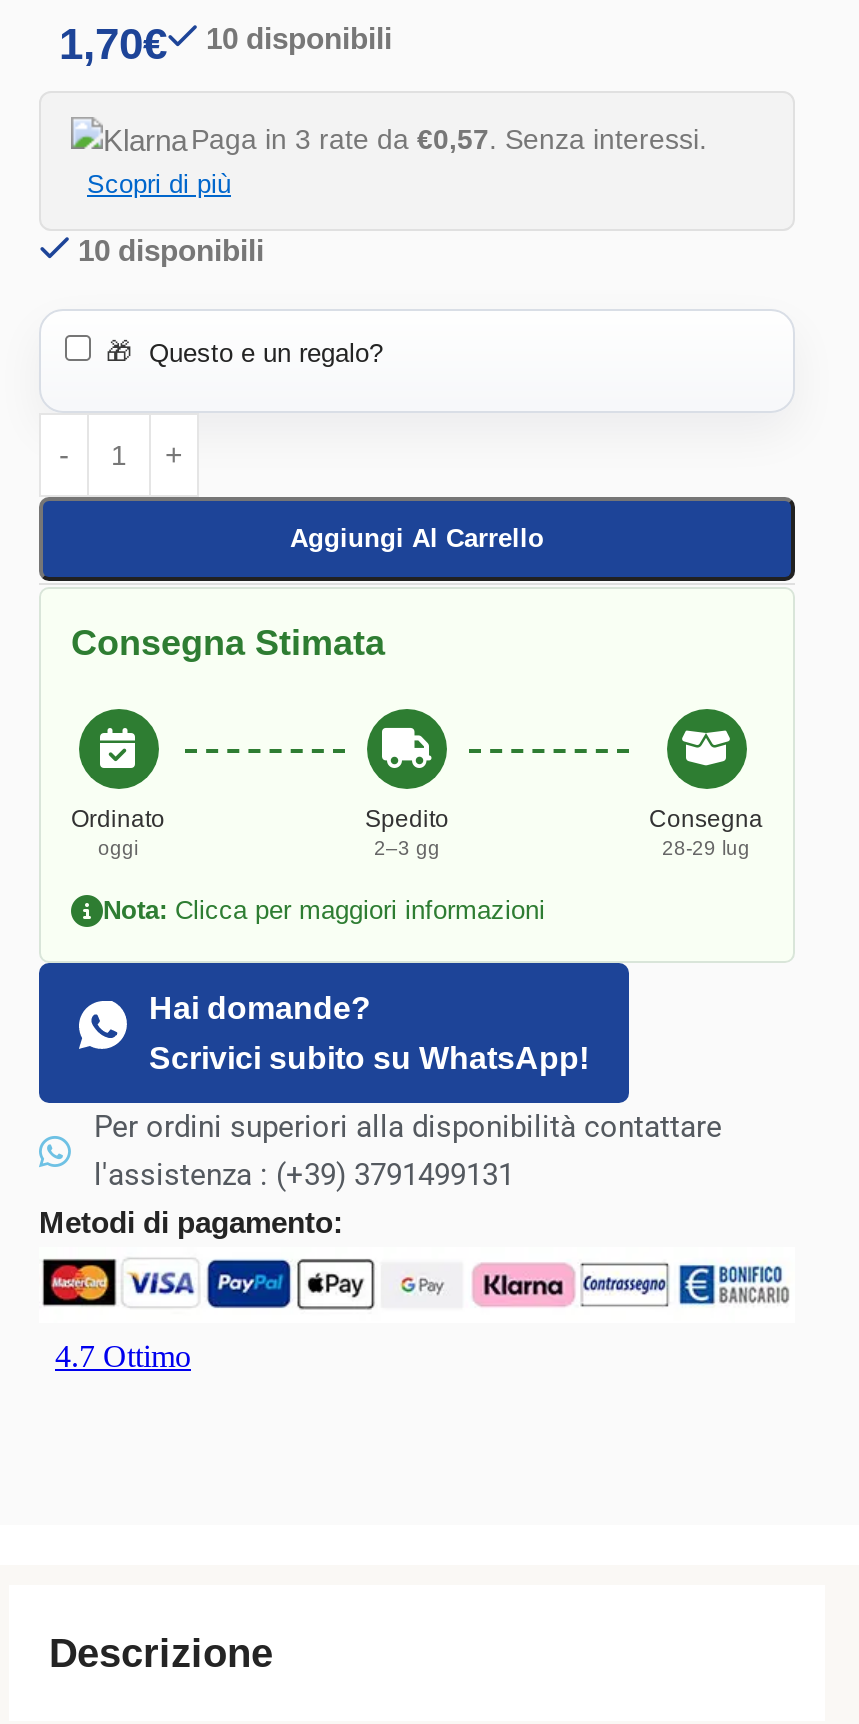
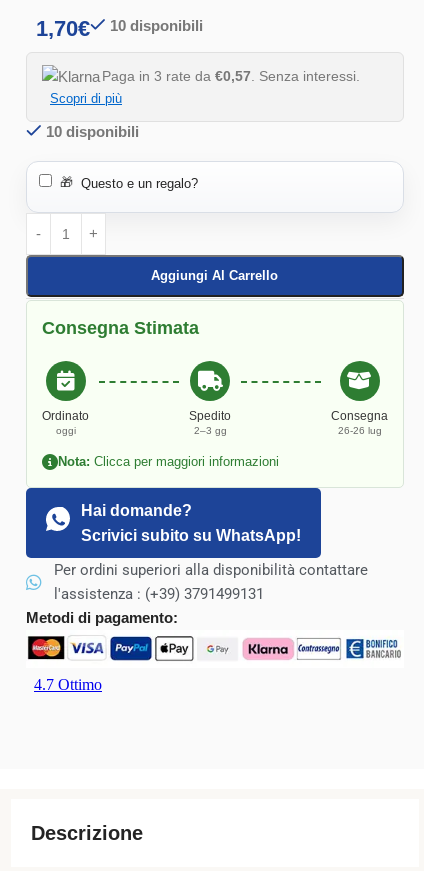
- 28-29 lug
+ 26-26 lug
